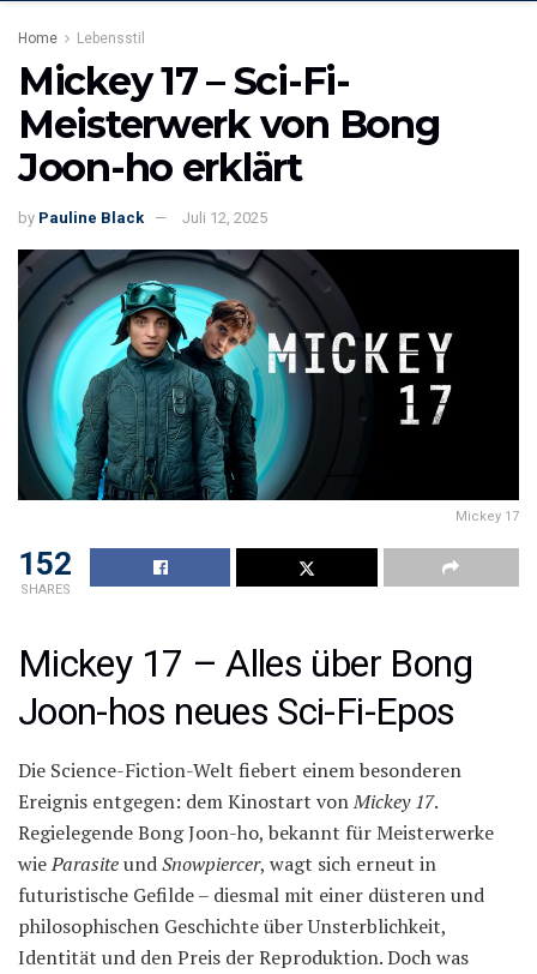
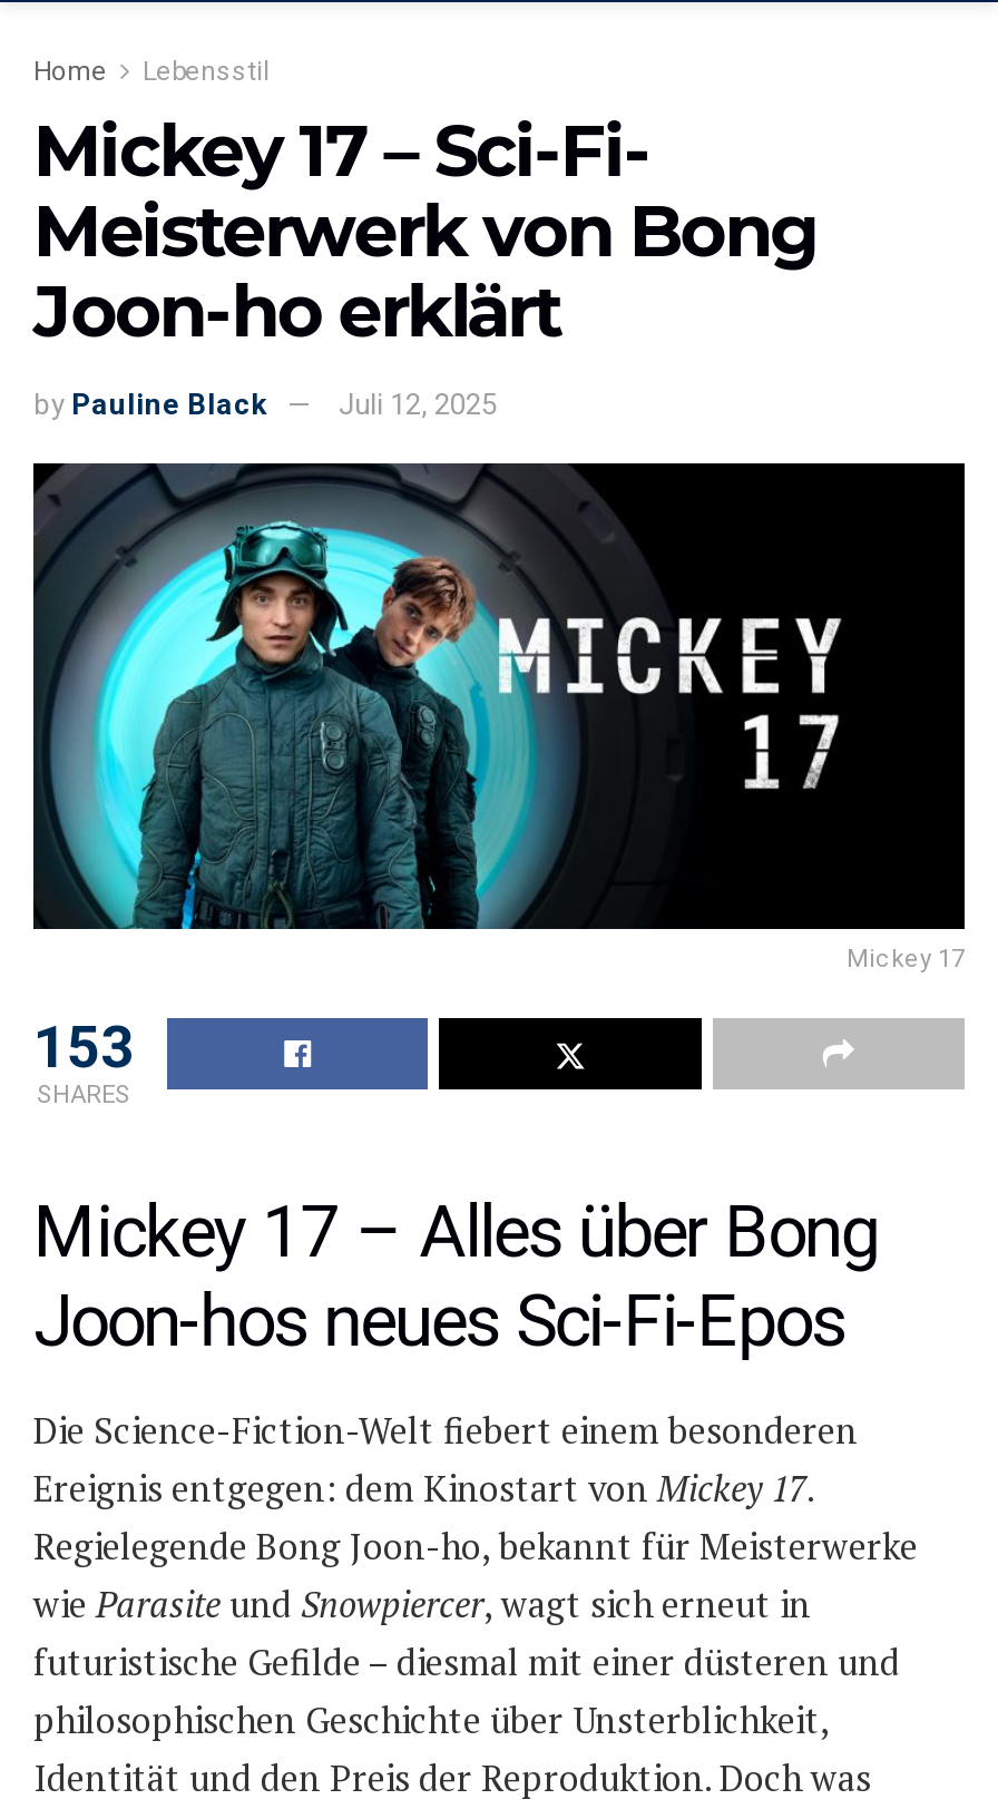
- 152
+ 153
